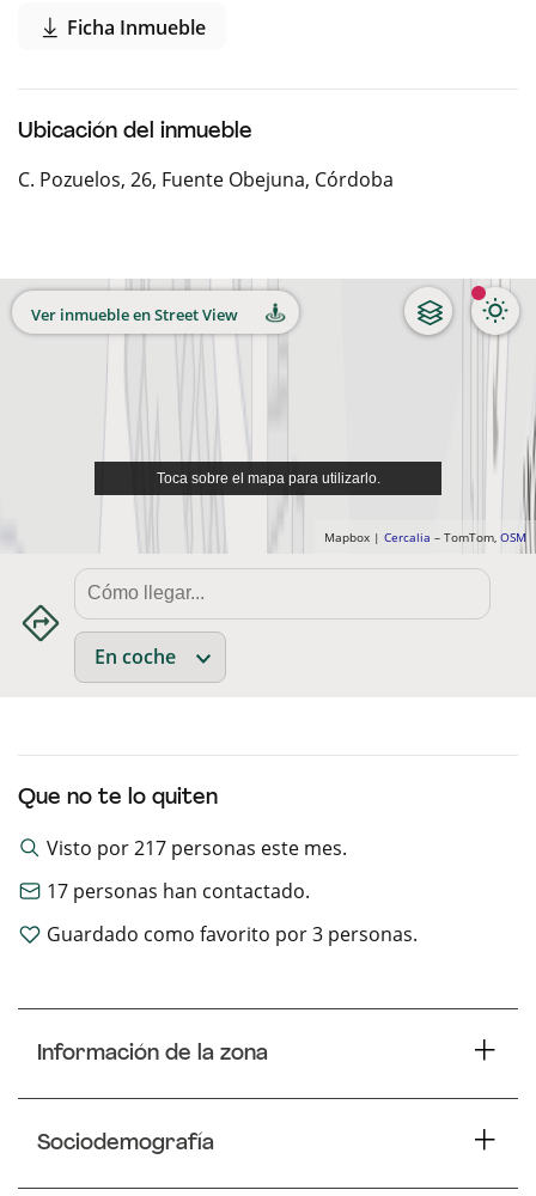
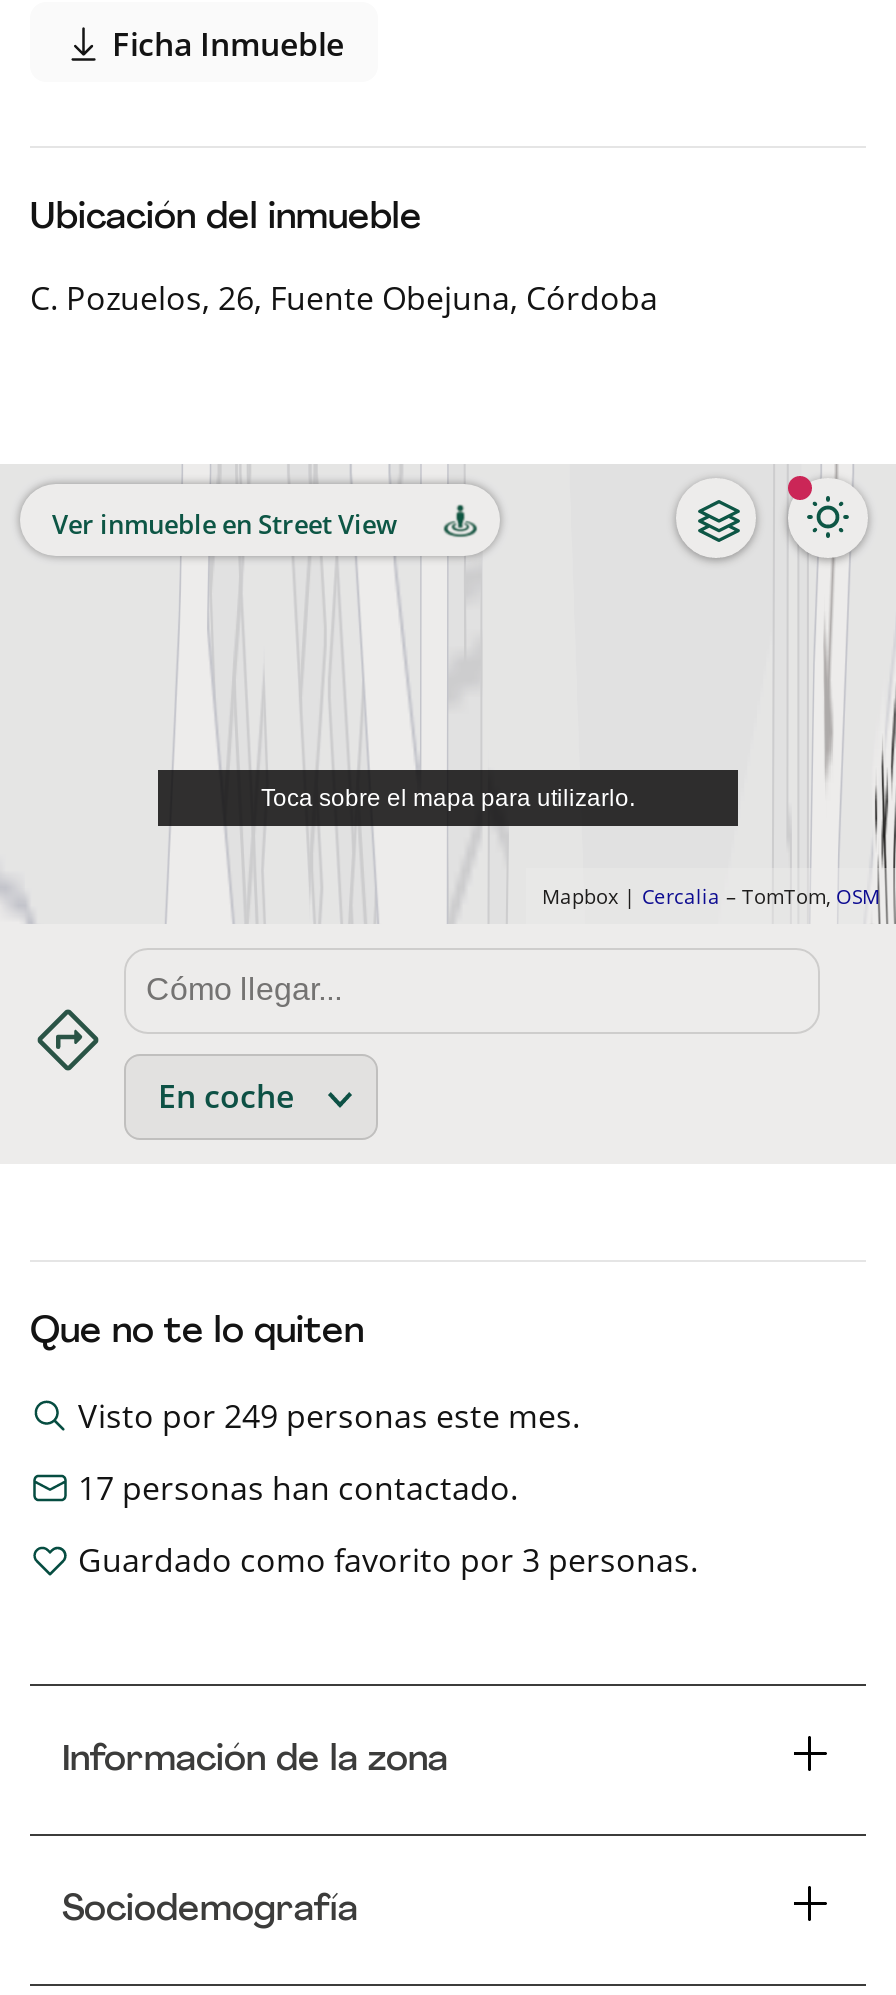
- Visto por 217 personas este mes.
+ Visto por 249 personas este mes.
